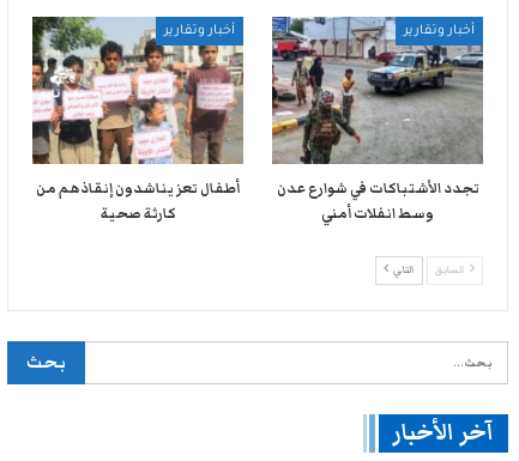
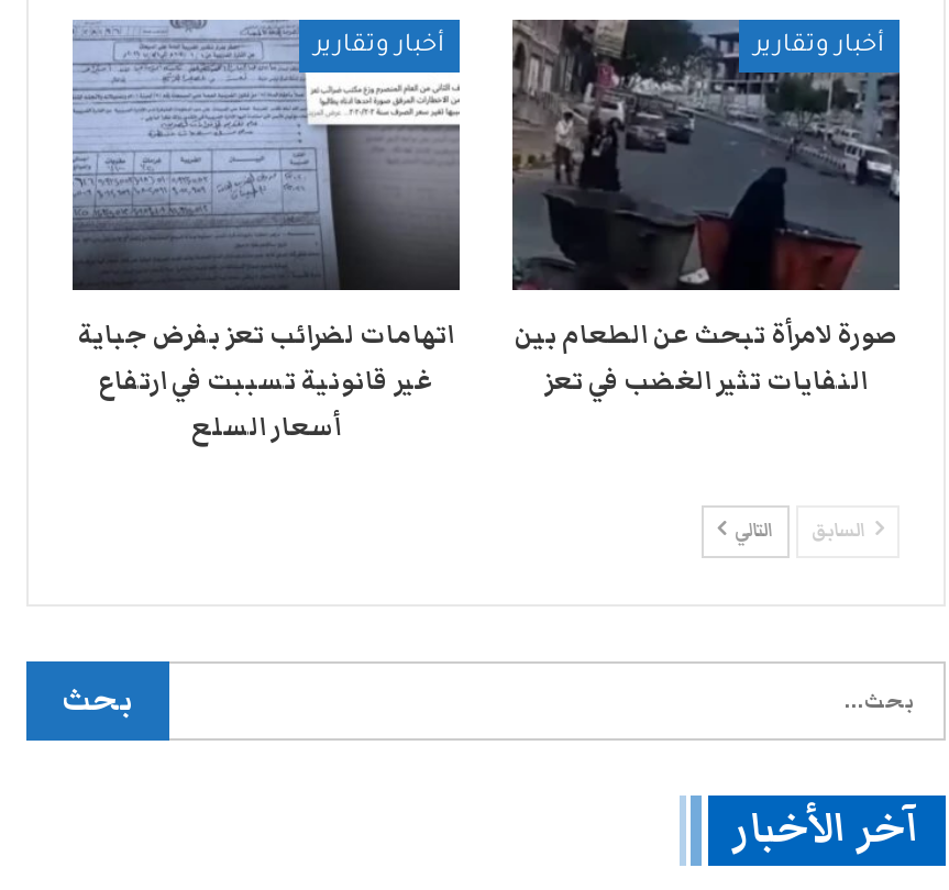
- [image]
- أطفال تعز يناشدون إنقاذهم من
- كارثة صحية
+ [image]
+ اتهامات لضرائب تعز بفرض جباية
+ غير قانونية تسببت في ارتفاع
+ أسعار السلع

- [image]
- تجدد الأشتباكات في شوارع عدن
- وسط انفلات أمني
+ [image]
+ صورة لامرأة تبحث عن الطعام بين
+ النفايات تثير الغضب في تعز
